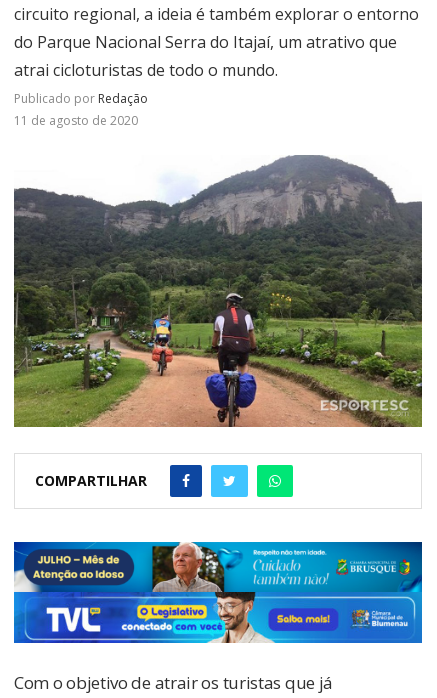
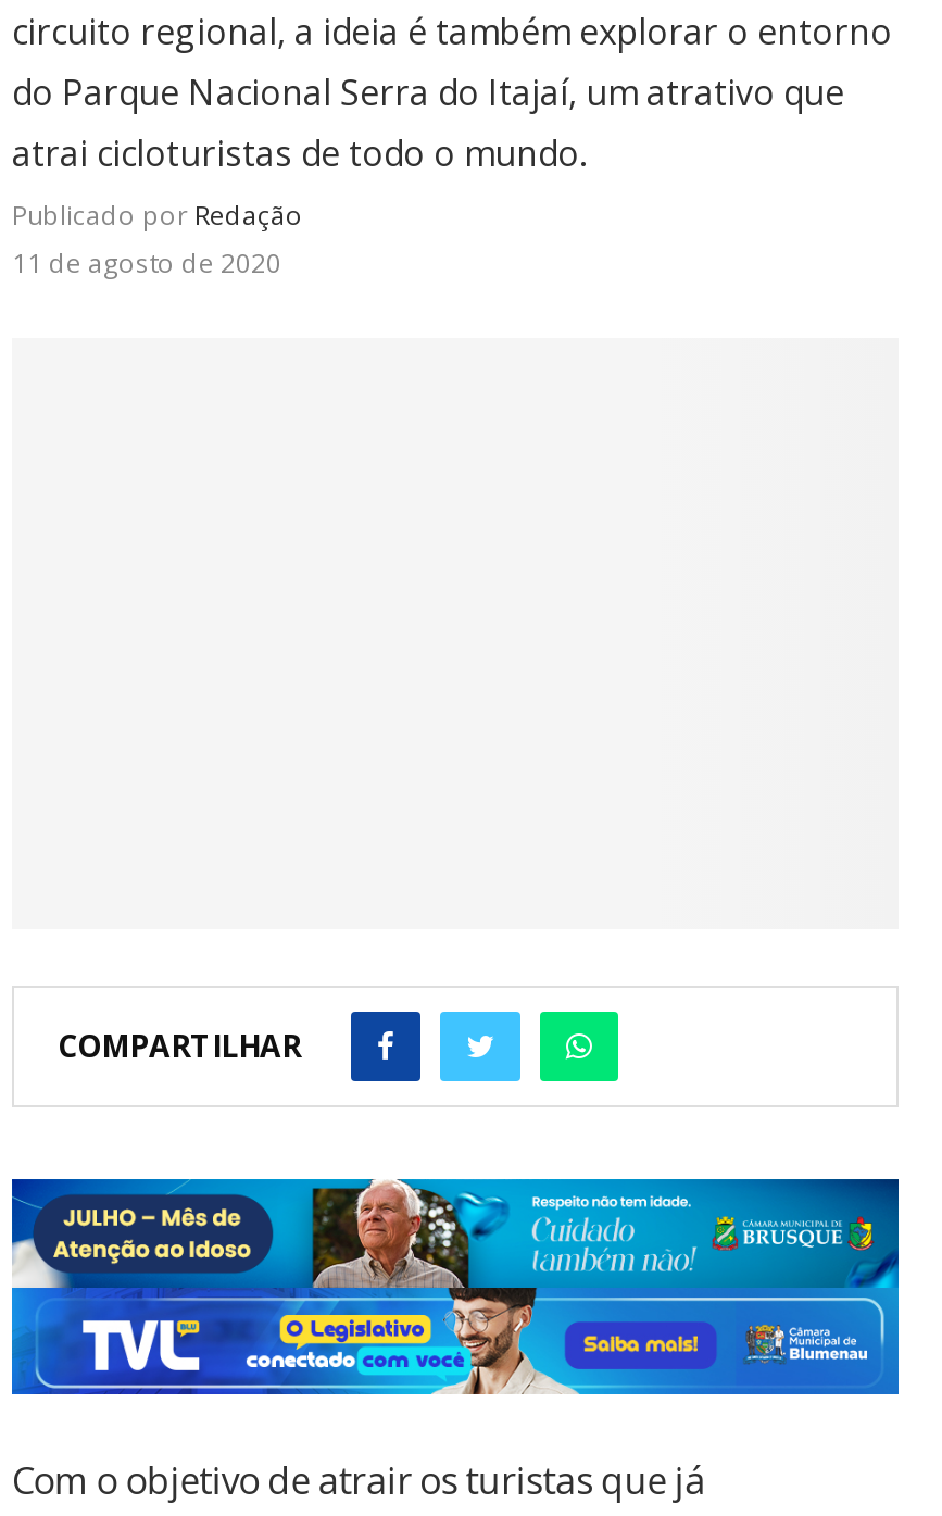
- [image]
